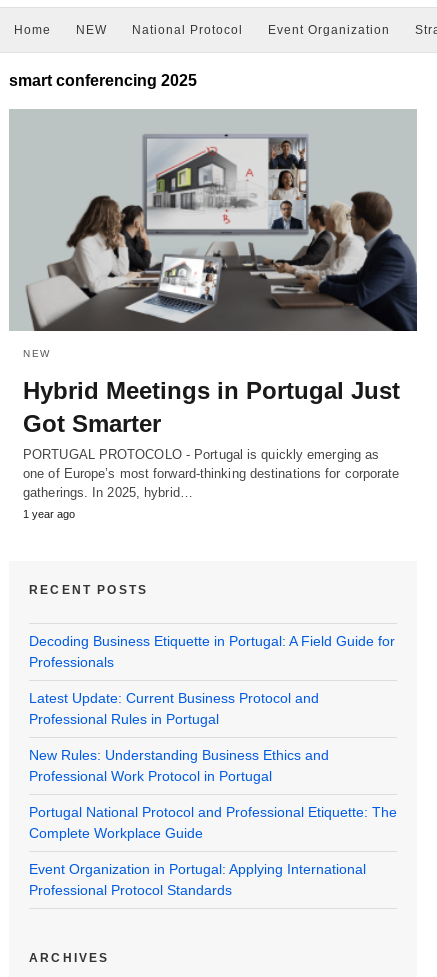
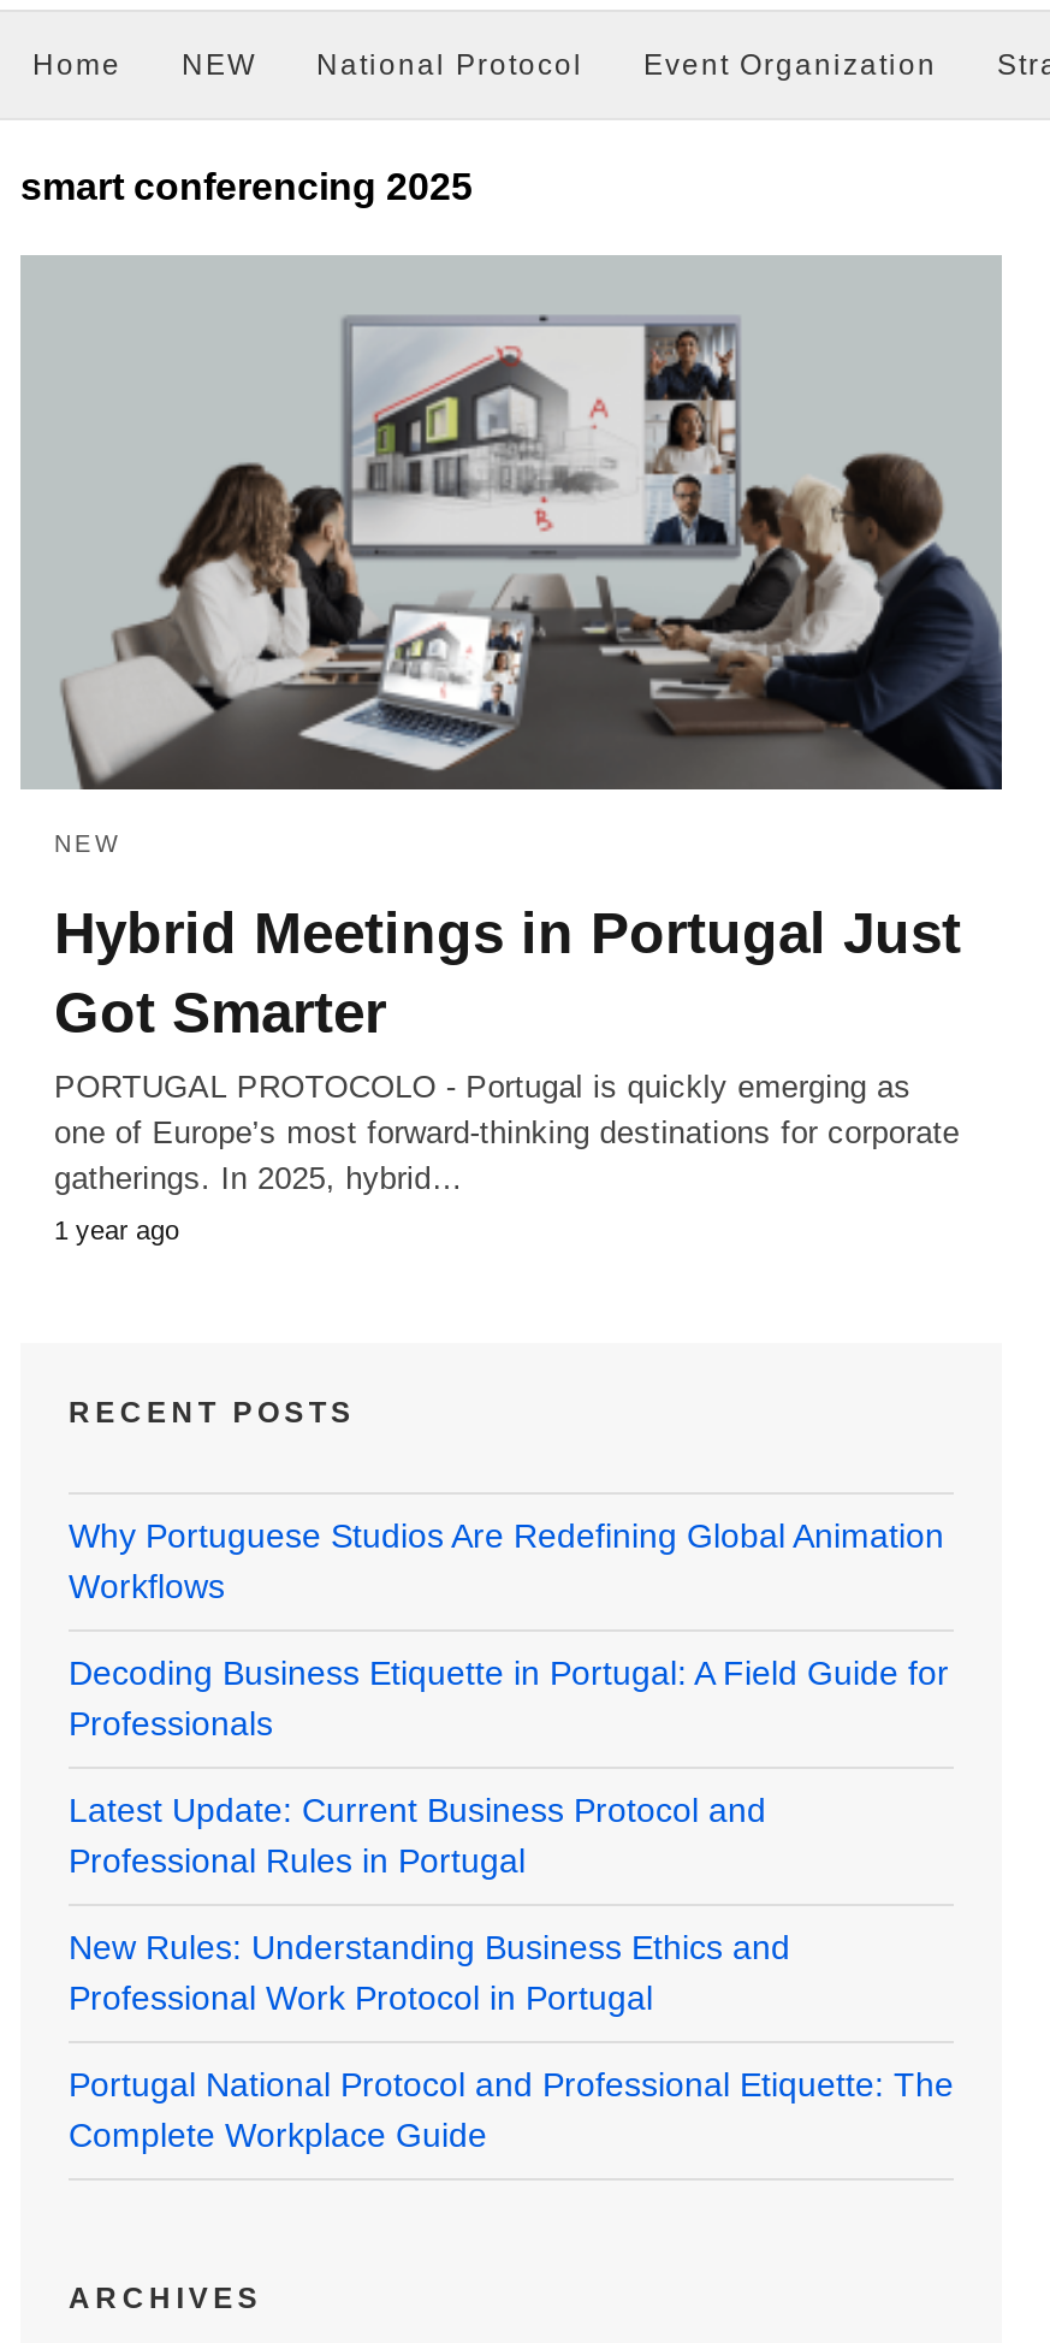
+ Why Portuguese Studios Are Redefining Global Animation
+ Workflows

moved down: Decoding Business Etiquette in Portugal: A Field Guide for | Professionals | Latest Update: Current Business Protocol and | Professional Rules in Portugal | New Rules: Understanding Business Ethics and | Professional Work Protocol in Portugal | Portugal National Protocol and Professional Etiquette: The | Complete Workplace Guide

- Event Organization in Portugal: Applying International
- Professional Protocol Standards
